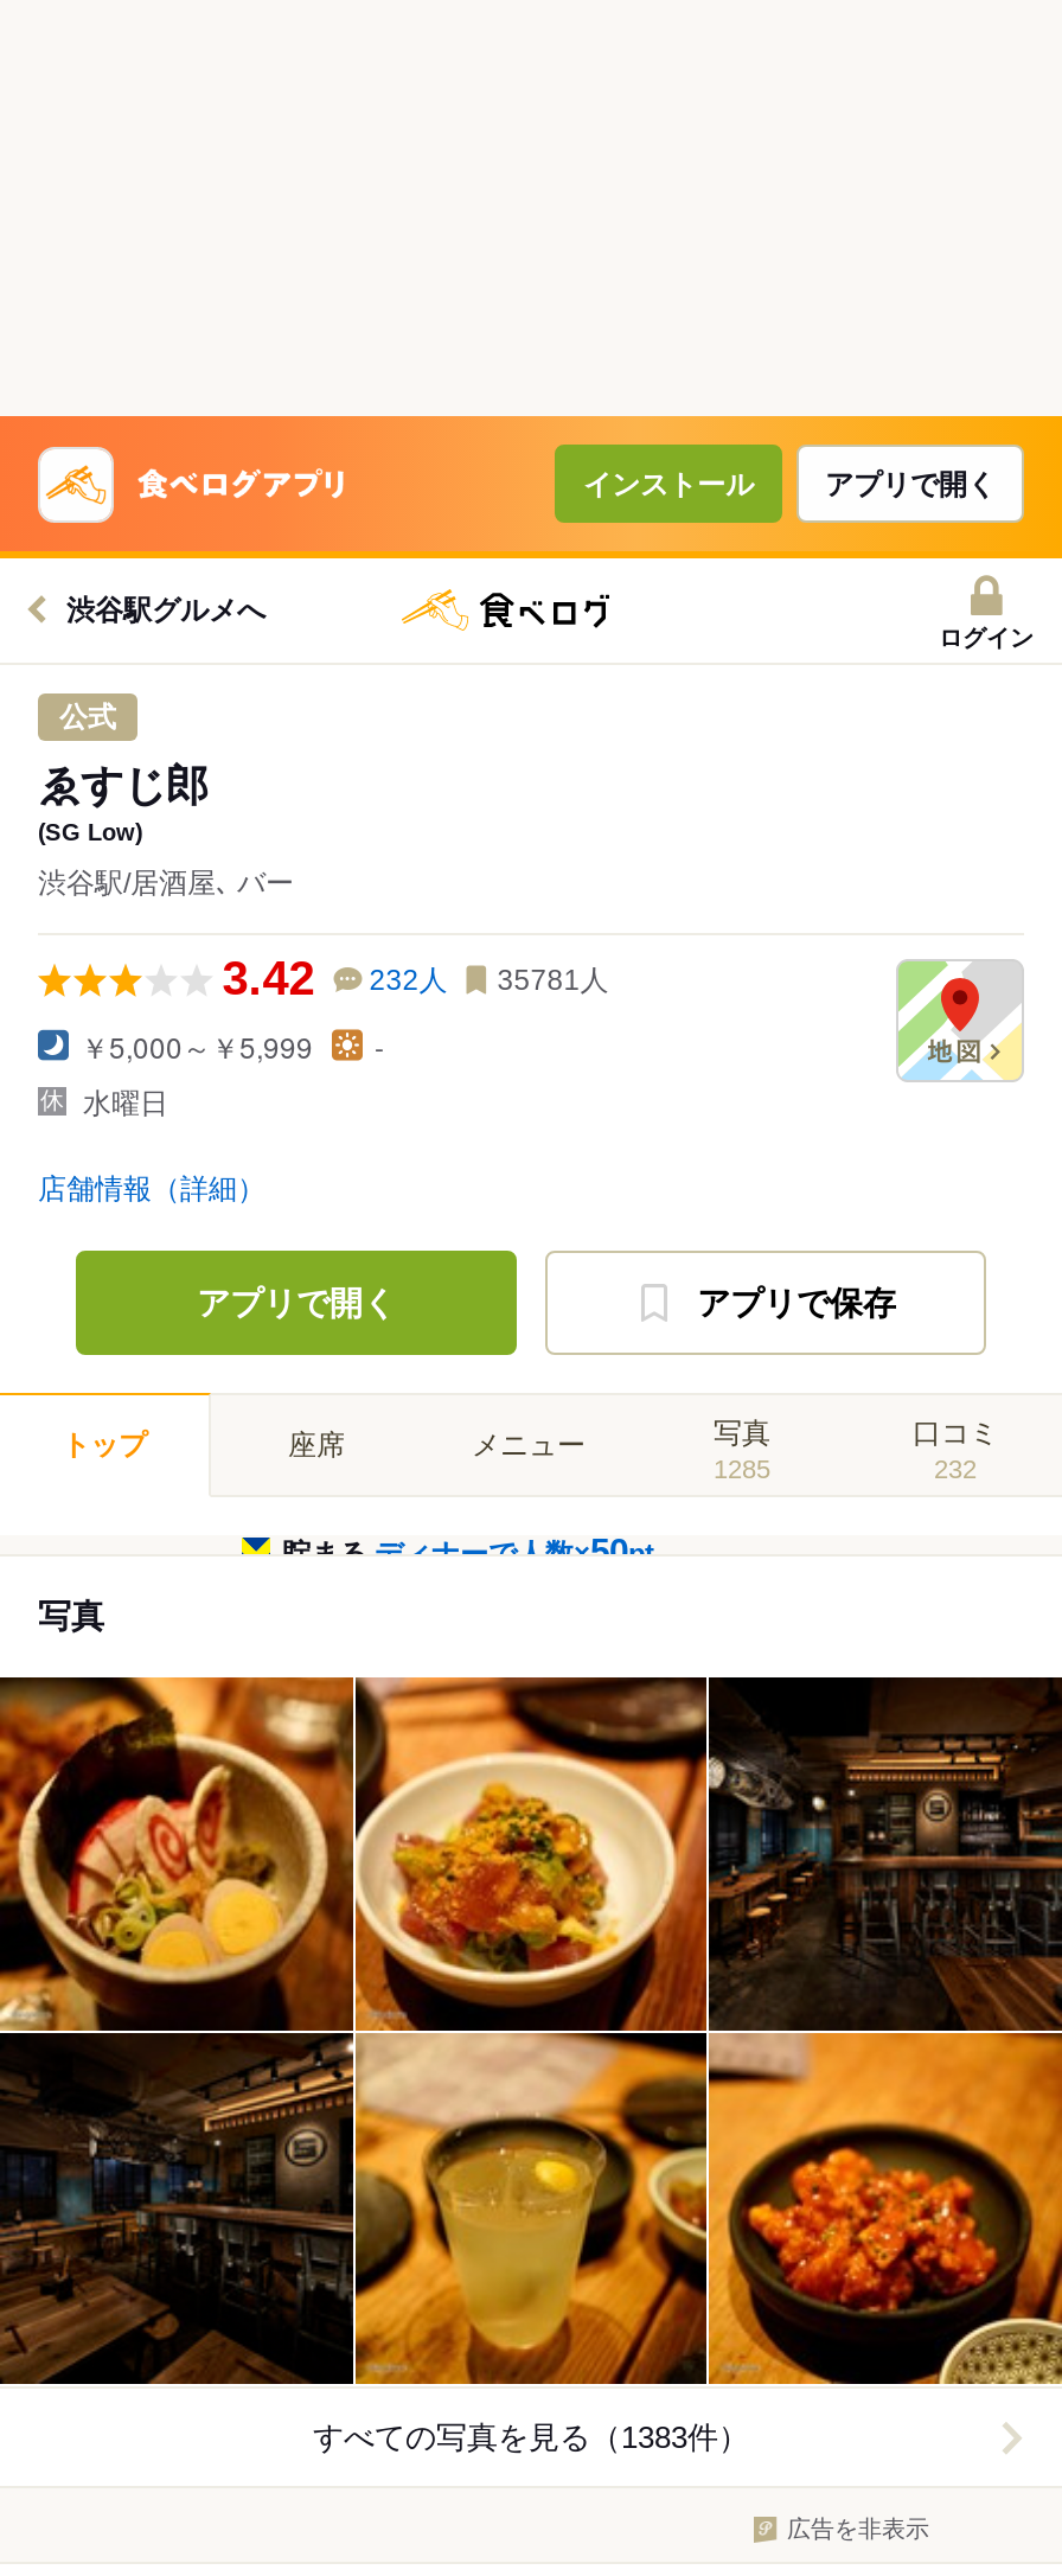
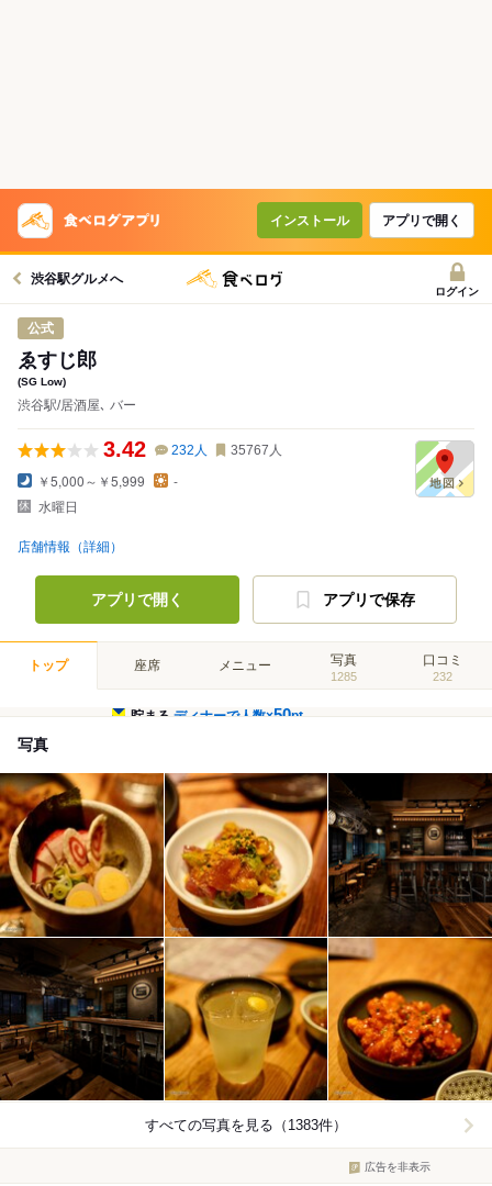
- 3.42 232人 35781人
+ 3.42 232人 35767人
